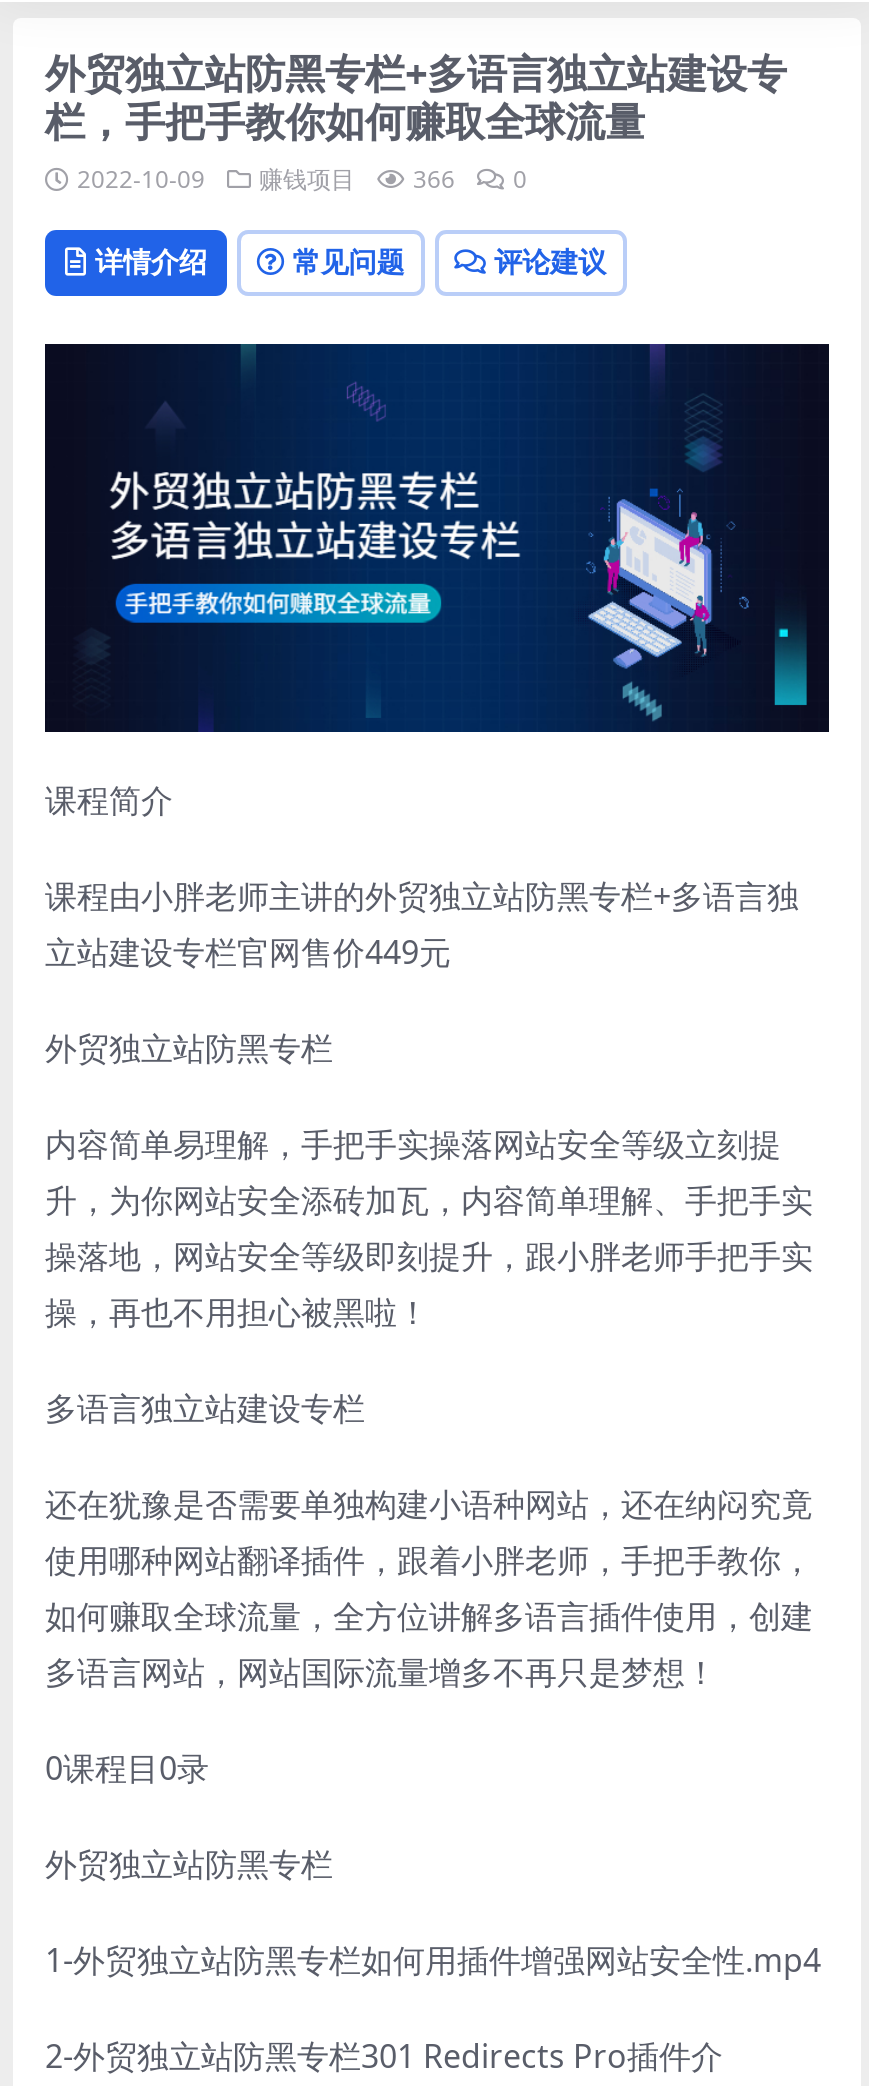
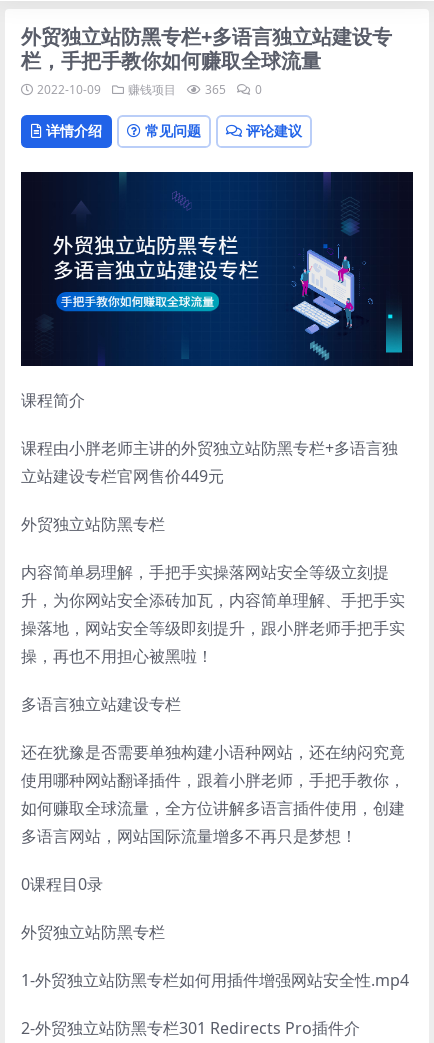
- 2022-10-09 赚钱项目 366 0
+ 2022-10-09 赚钱项目 365 0
